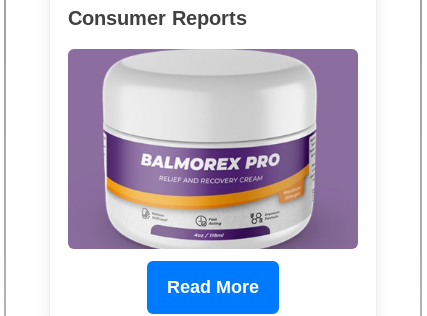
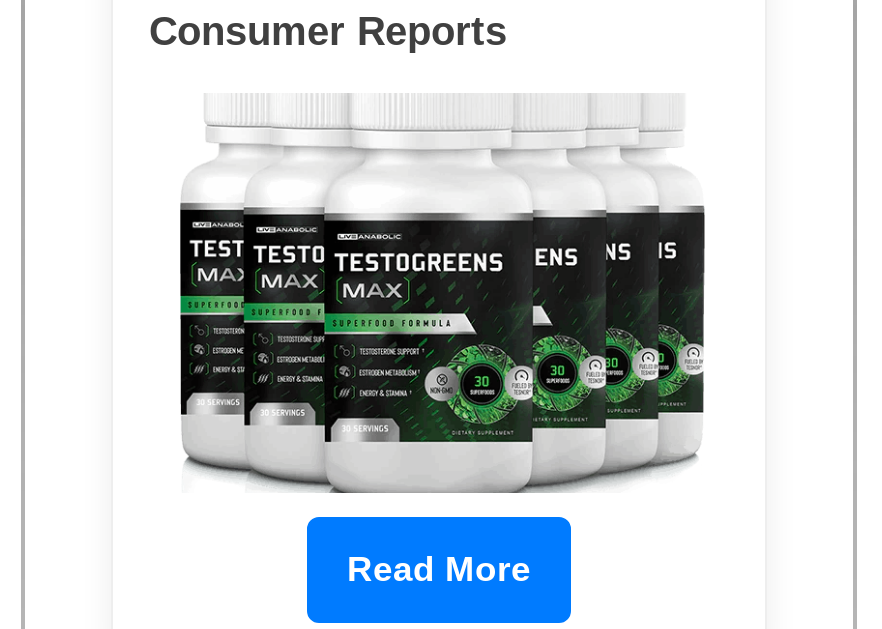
- [image]
+ [image]
